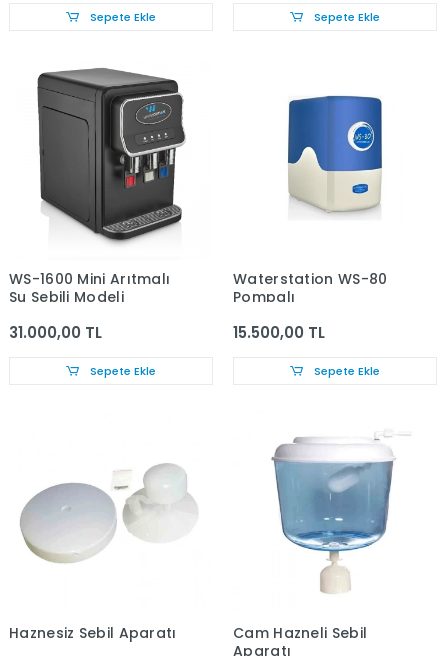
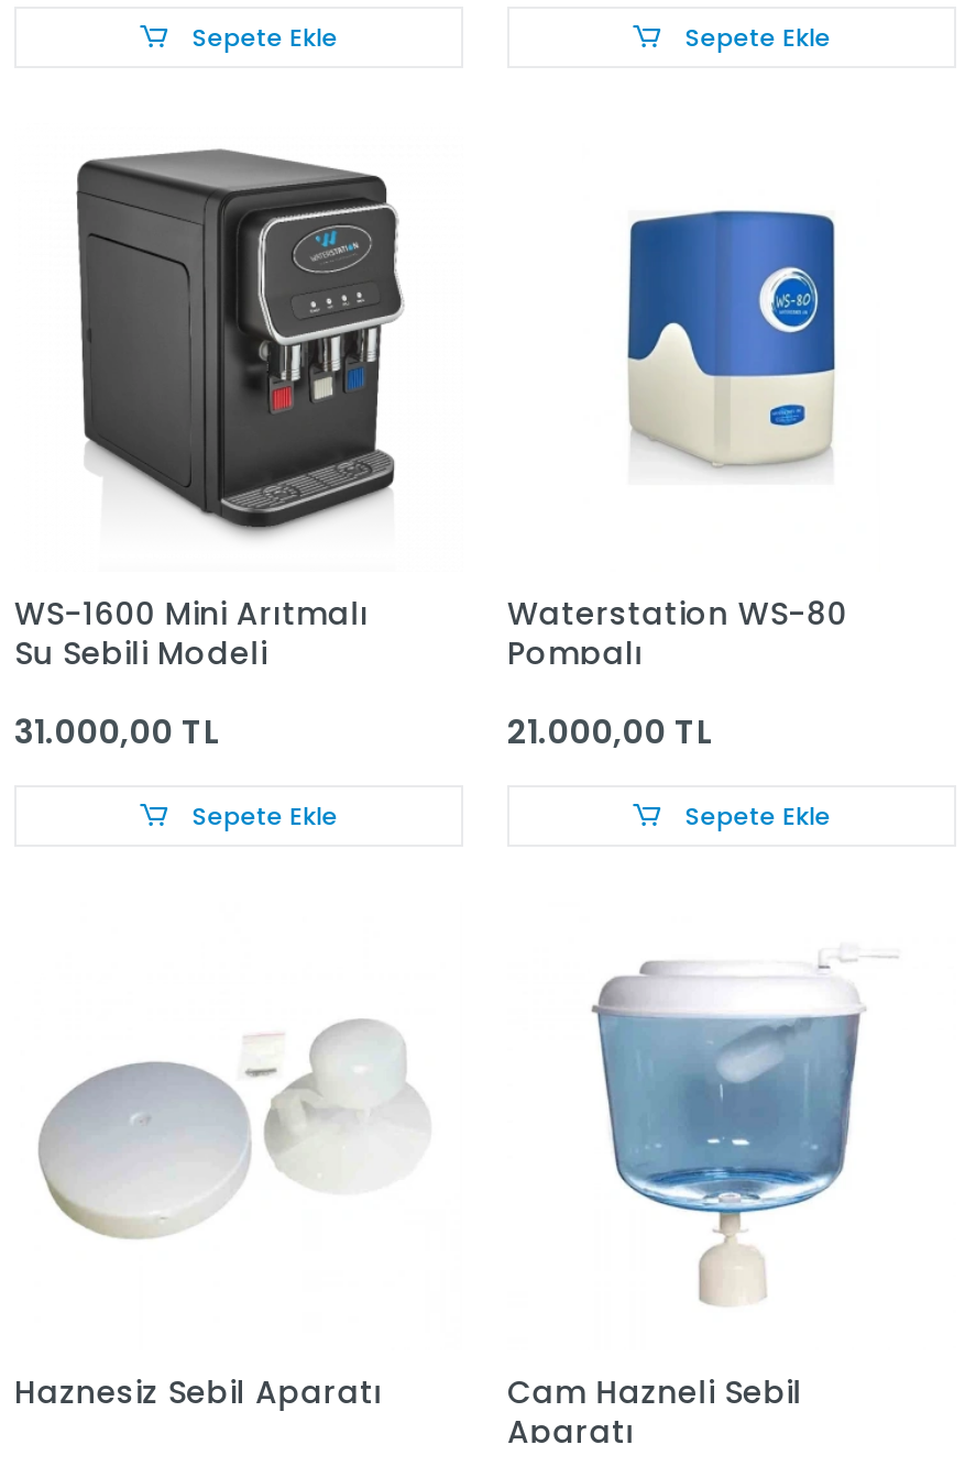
- 15.500,00 TL
+ 21.000,00 TL
